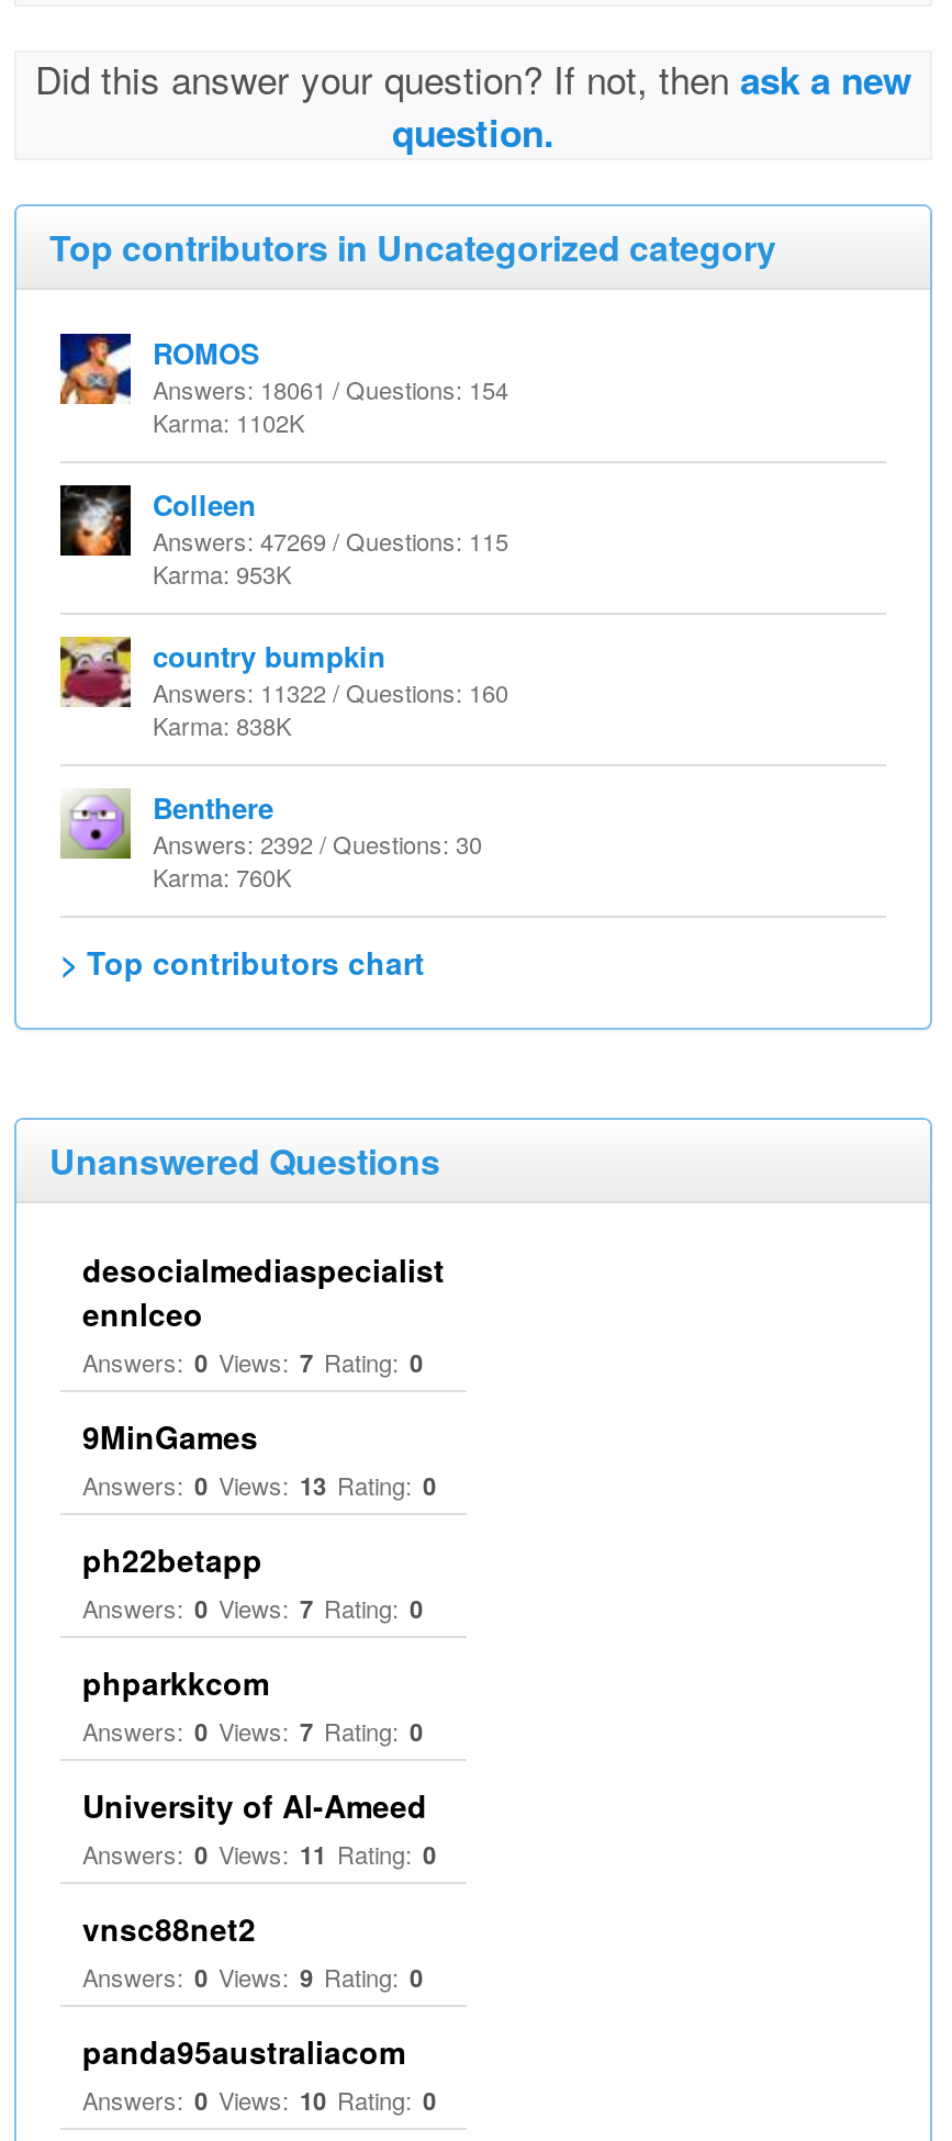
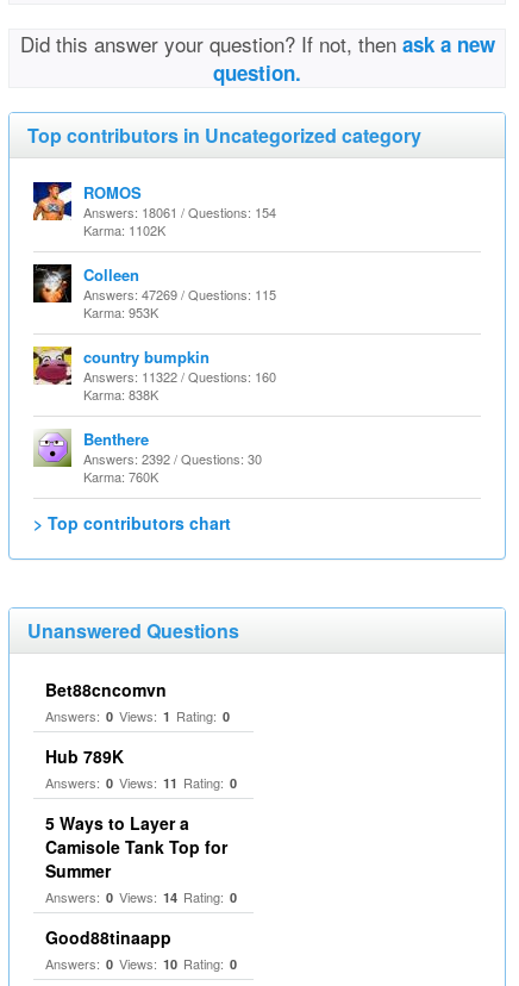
- desocialmediaspecialist
- ennlceo
- Answers: 0 Views: 7 Rating: 0
- 9MinGames
- Answers: 0 Views: 13 Rating: 0
- ph22betapp
- Answers: 0 Views: 7 Rating: 0
- phparkkcom
- Answers: 0 Views: 7 Rating: 0
- University of Al-Ameed
+ Bet88cncomvn
+ Answers: 0 Views: 1 Rating: 0
+ Hub 789K

moved up: Answers: 0 Views: 11 Rating: 0

- vnsc88net2
- Answers: 0 Views: 9 Rating: 0
+ 5 Ways to Layer a
+ Camisole Tank Top for
+ Summer
+ Answers: 0 Views: 14 Rating: 0

- panda95australiacom
+ Good88tinaapp
